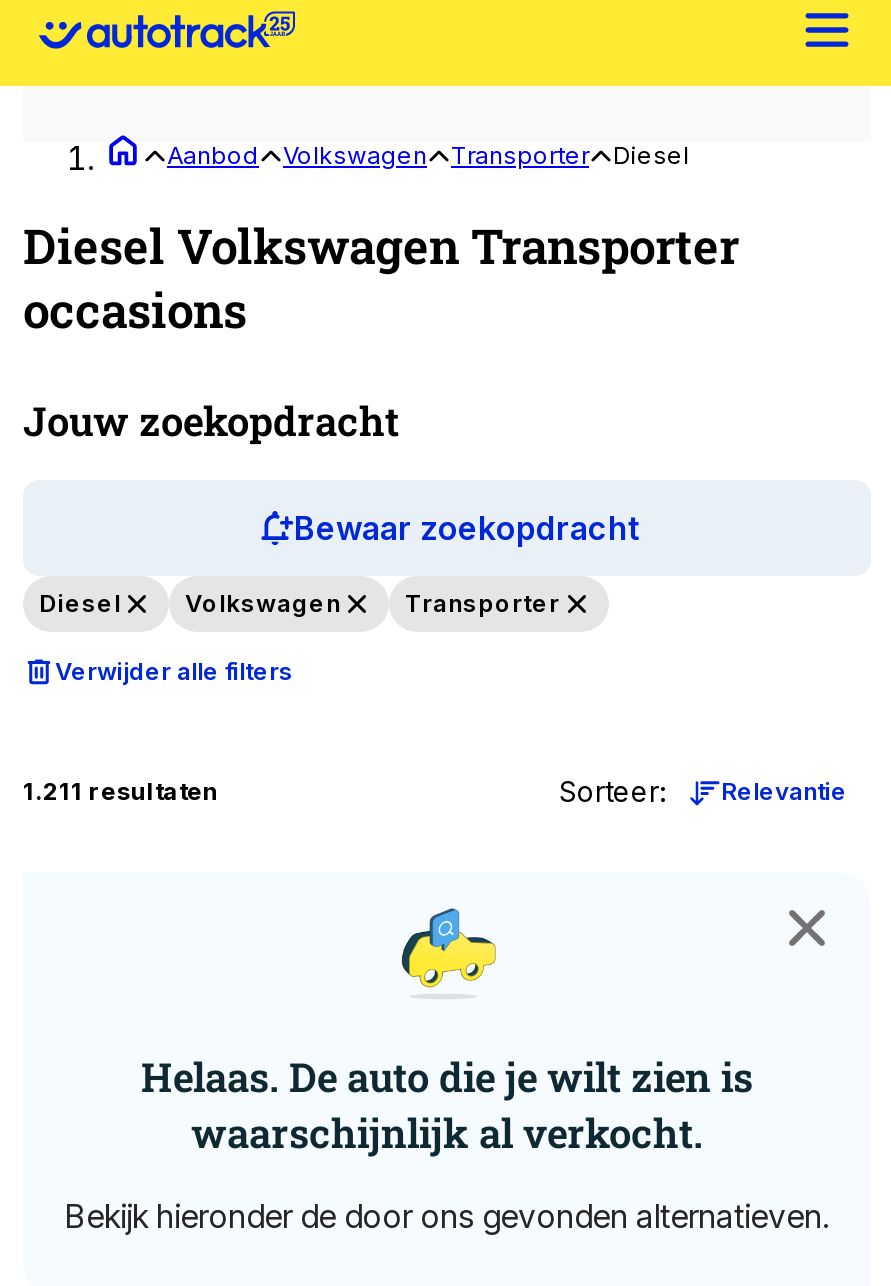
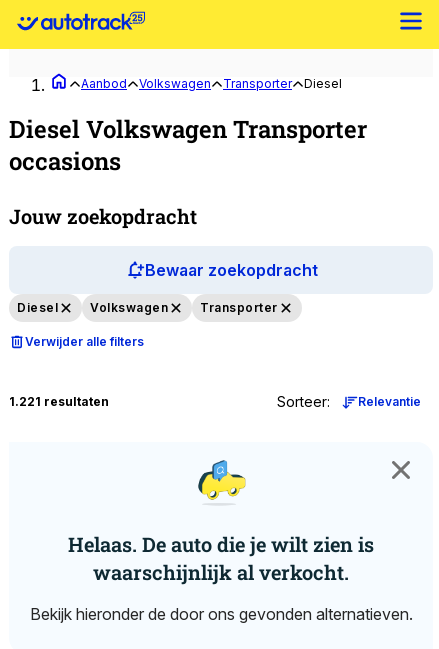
- 1.211 resultaten
+ 1.221 resultaten
